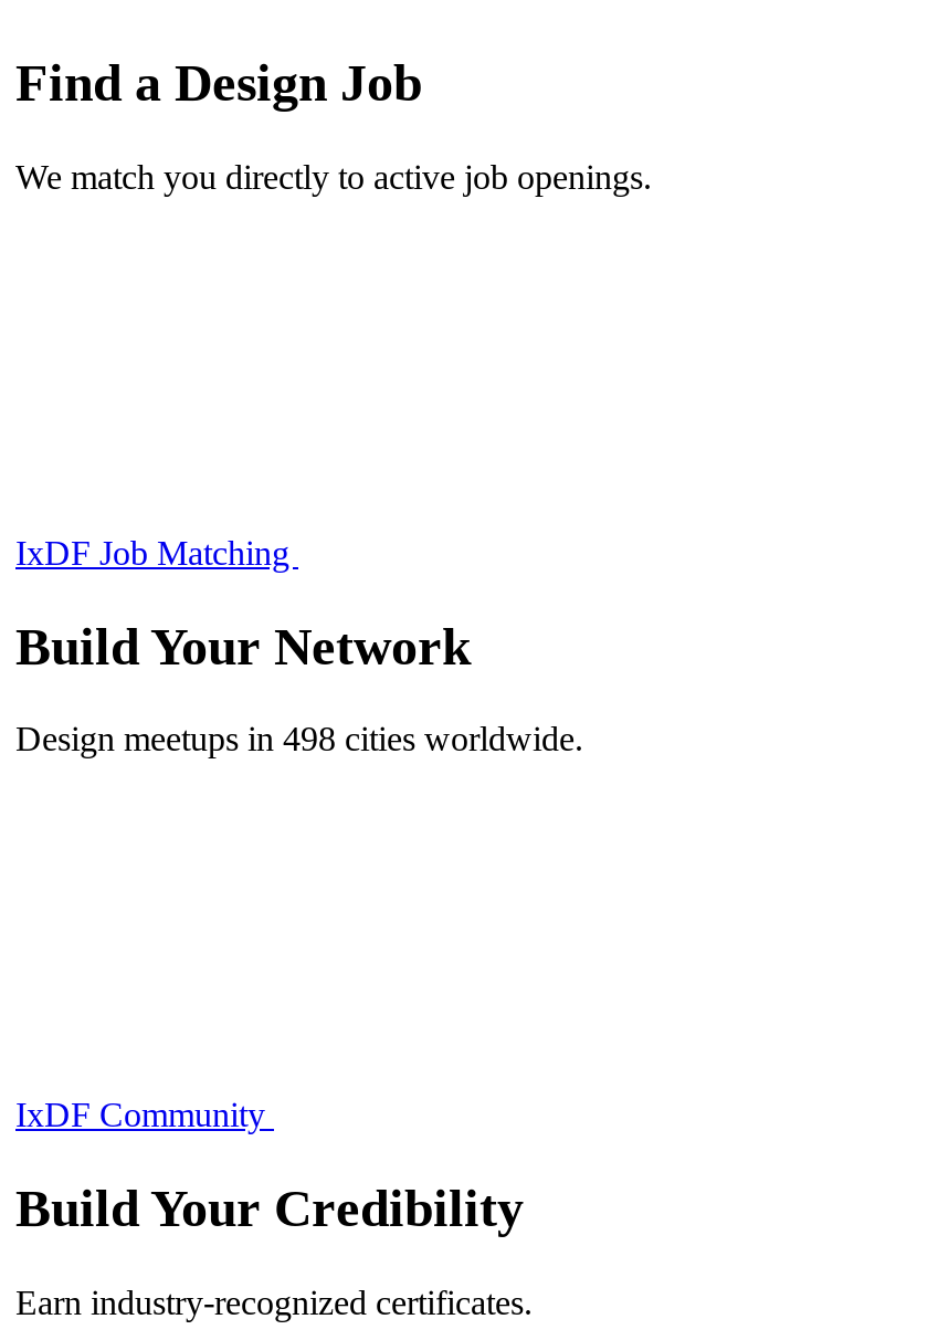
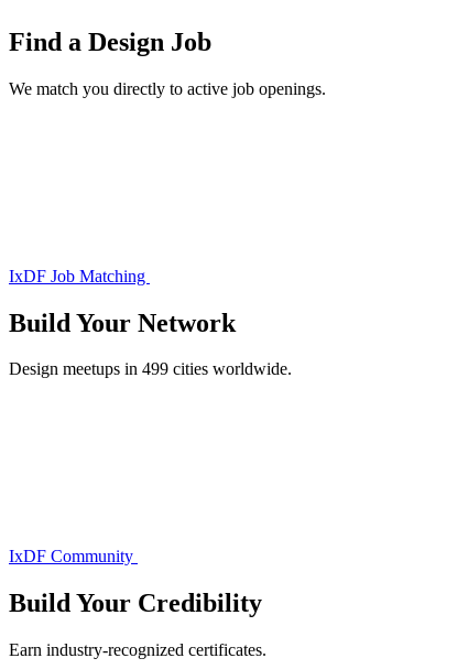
- Design meetups in 498 cities worldwide.
+ Design meetups in 499 cities worldwide.
